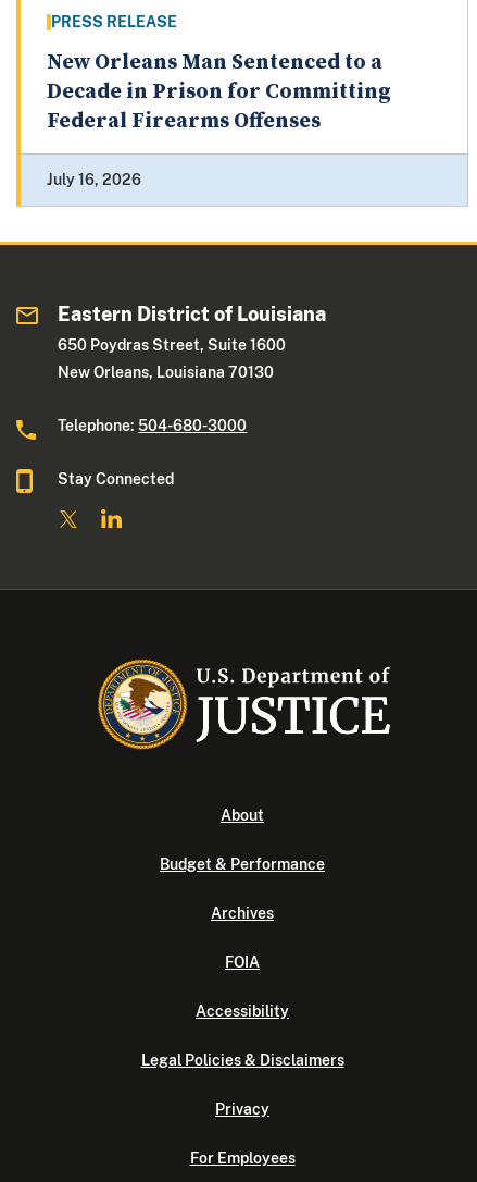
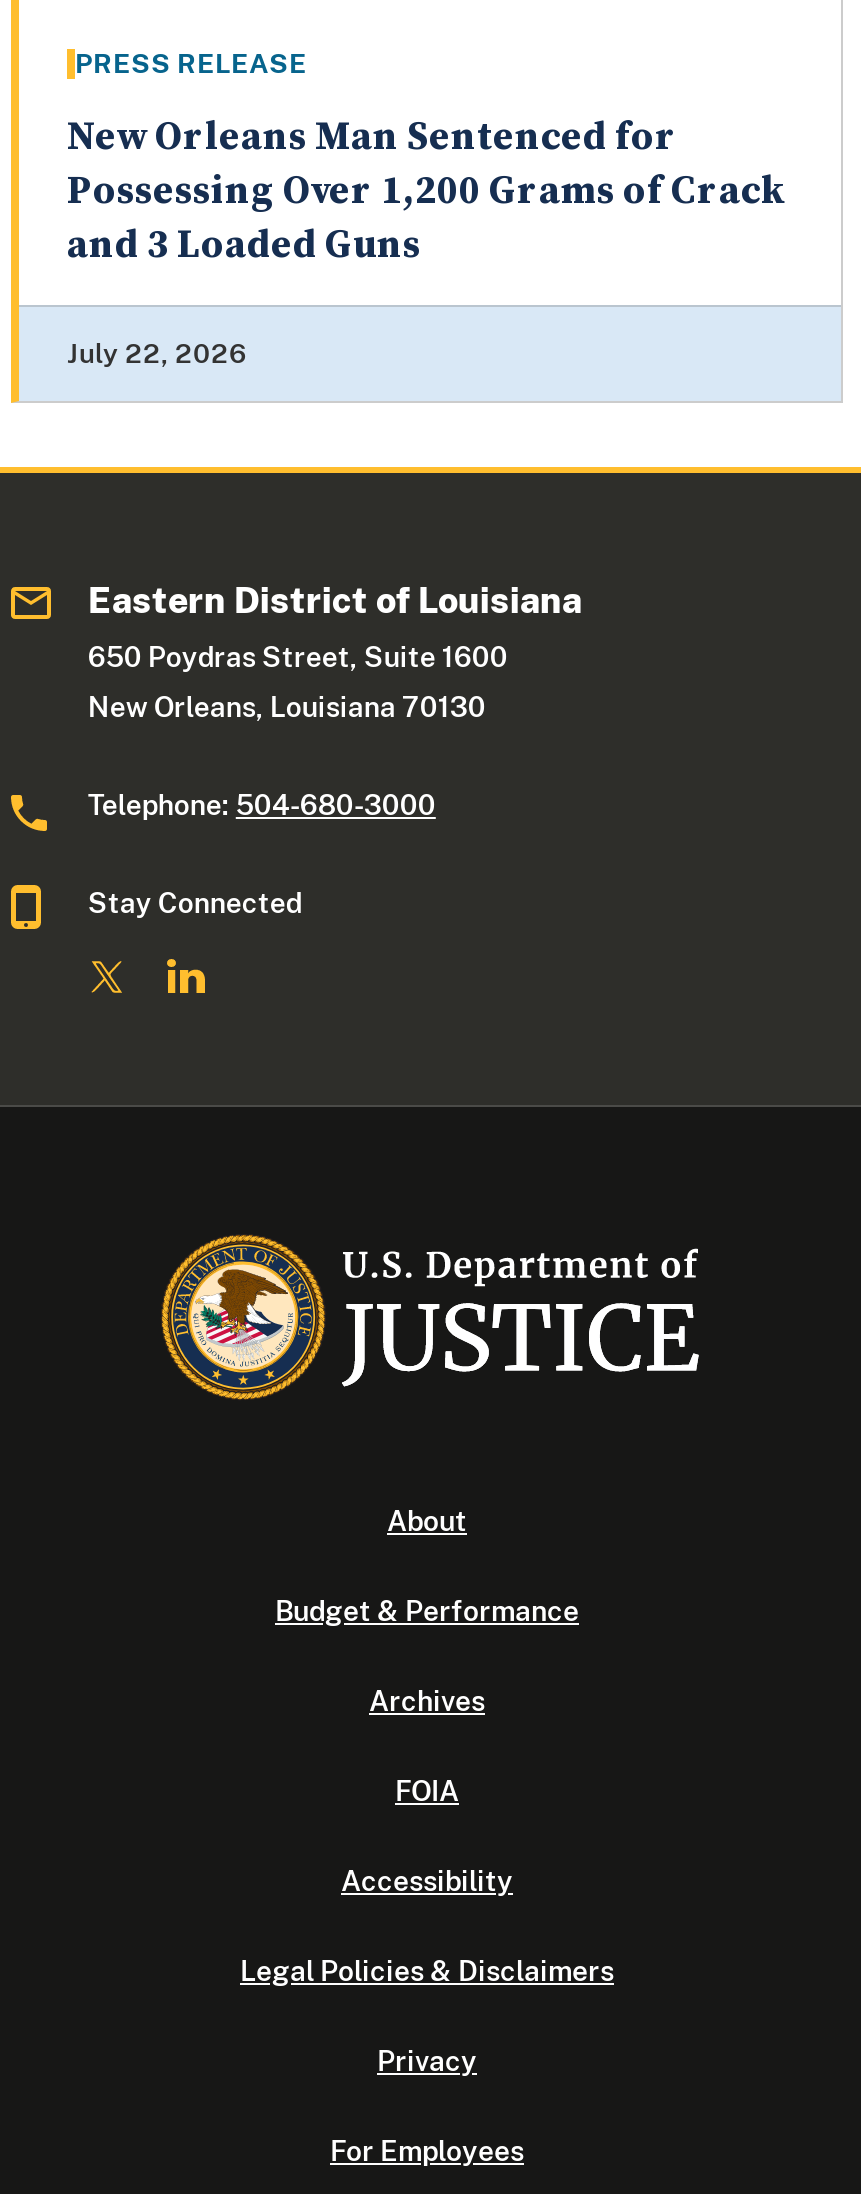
- New Orleans Man Sentenced to a
- Decade in Prison for Committing
- Federal Firearms Offenses
+ New Orleans Man Sentenced for
+ Possessing Over 1,200 Grams of Crack
+ and 3 Loaded Guns

- July 16, 2026
+ July 22, 2026
